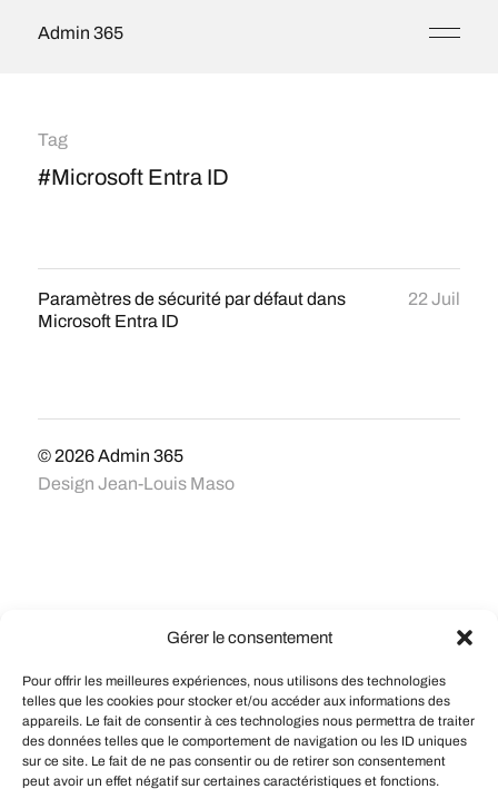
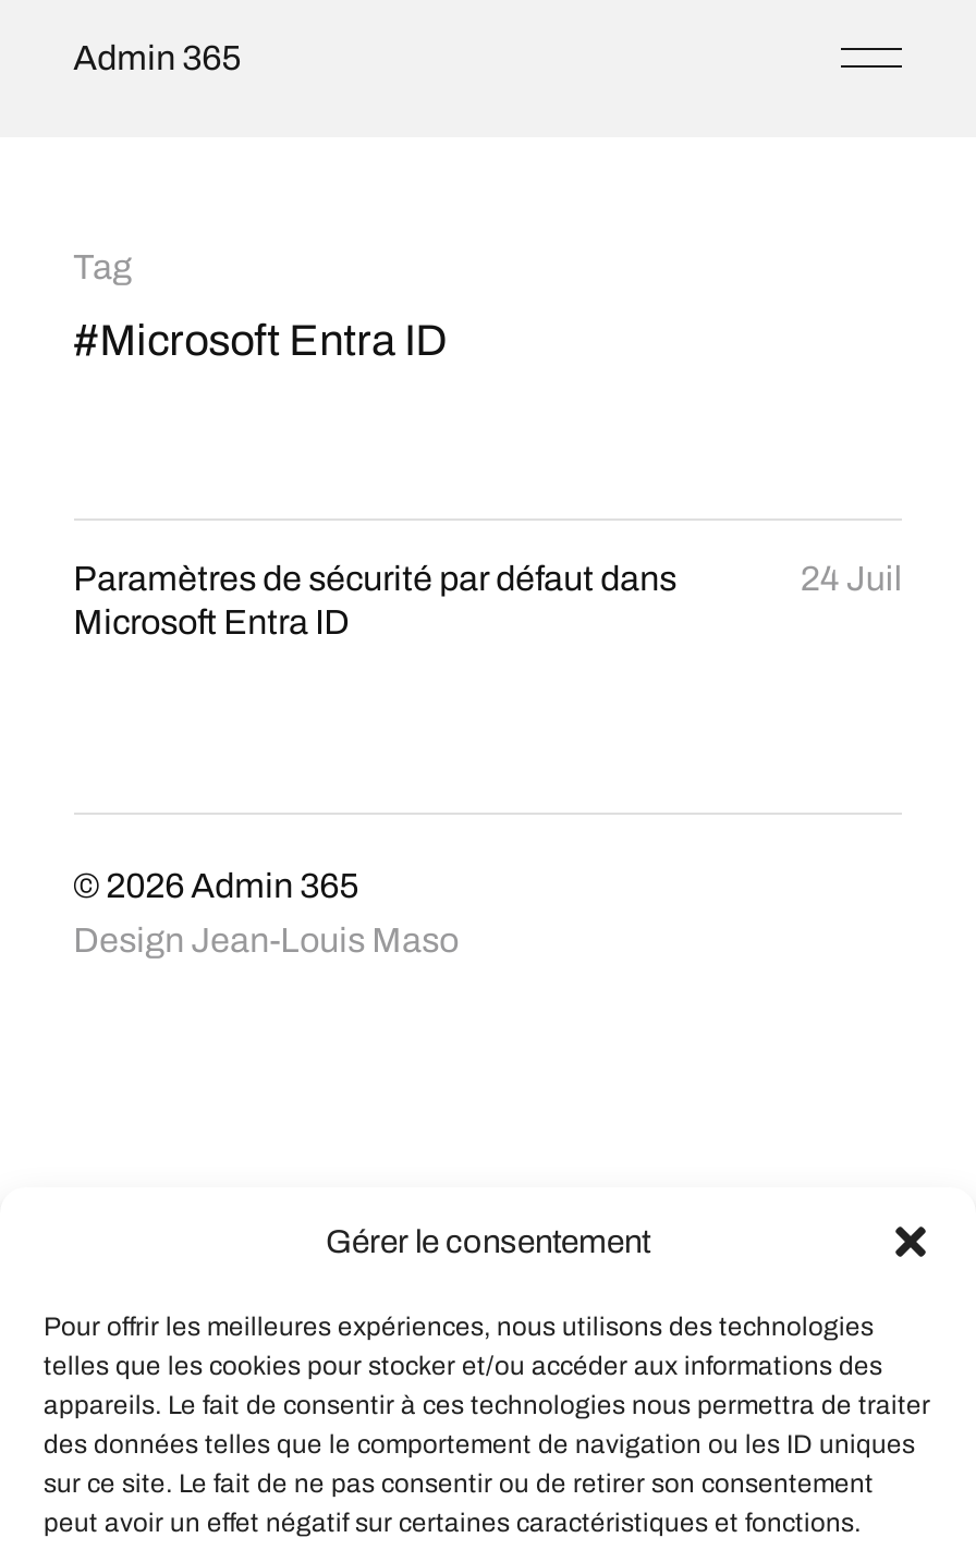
- 22 Juil
+ 24 Juil
